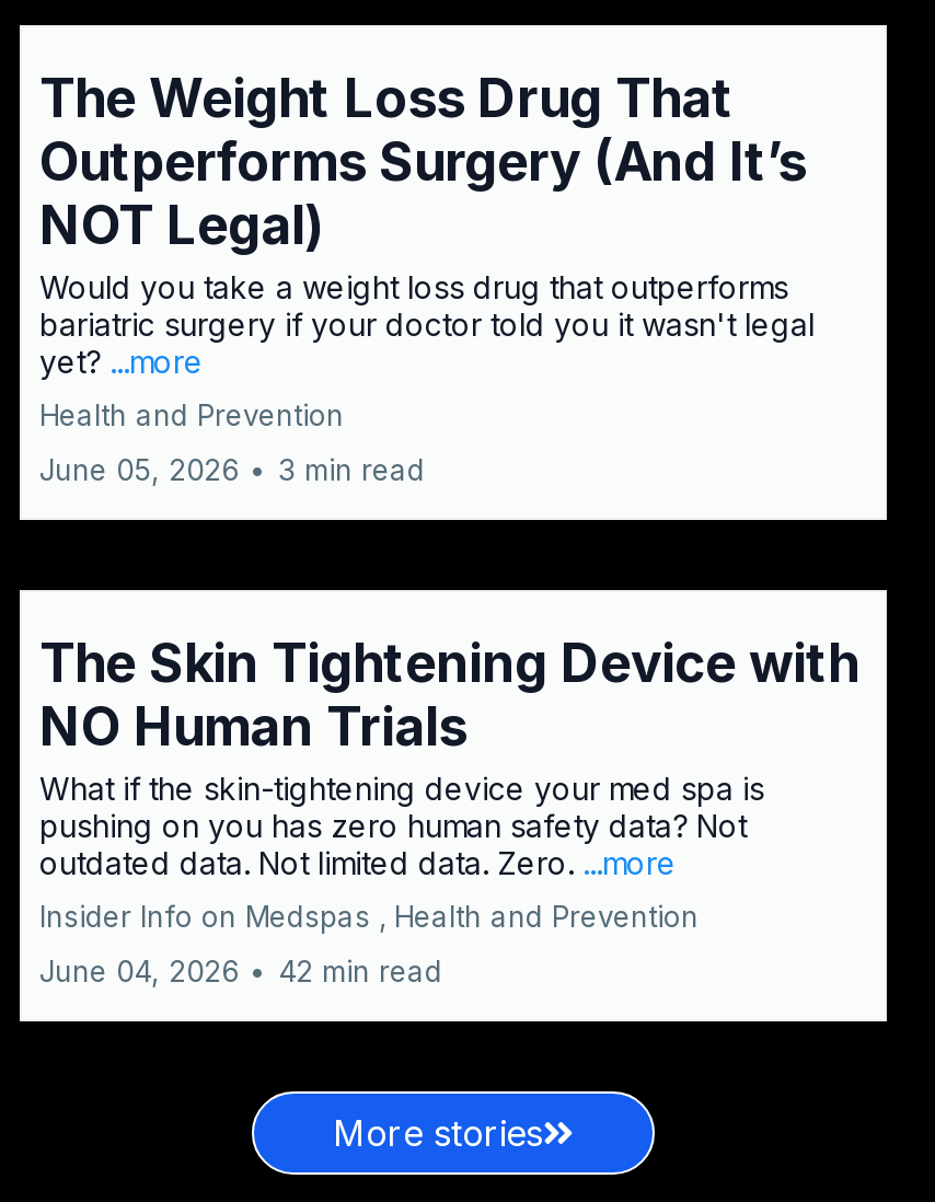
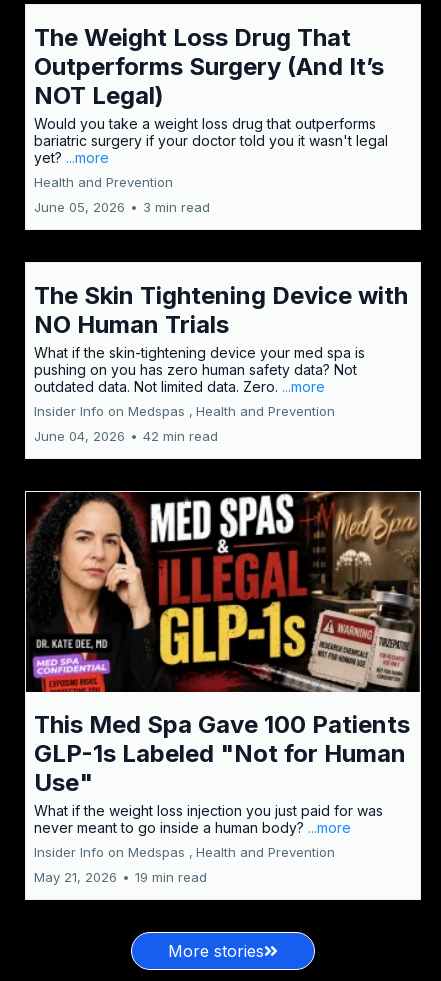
+ [image]
+ This Med Spa Gave 100 Patients
+ GLP-1s Labeled "Not for Human
+ Use"
+ What if the weight loss injection you just paid for was
+ never meant to go inside a human body?...more
+ Insider Info on Medspas , Health and Prevention
+ May 21, 2026 • 19 min read
